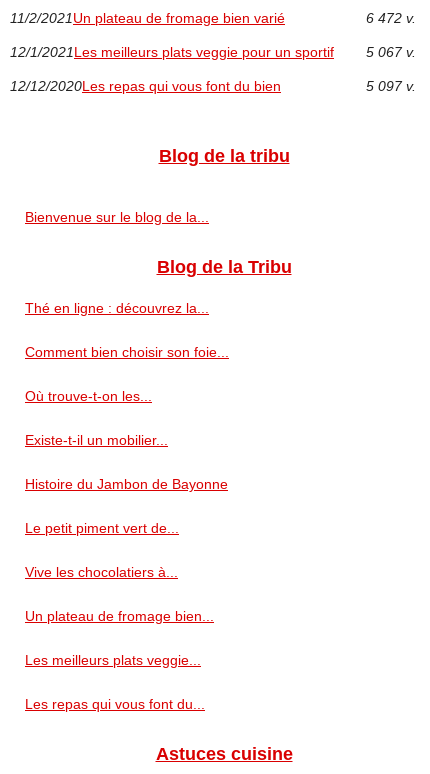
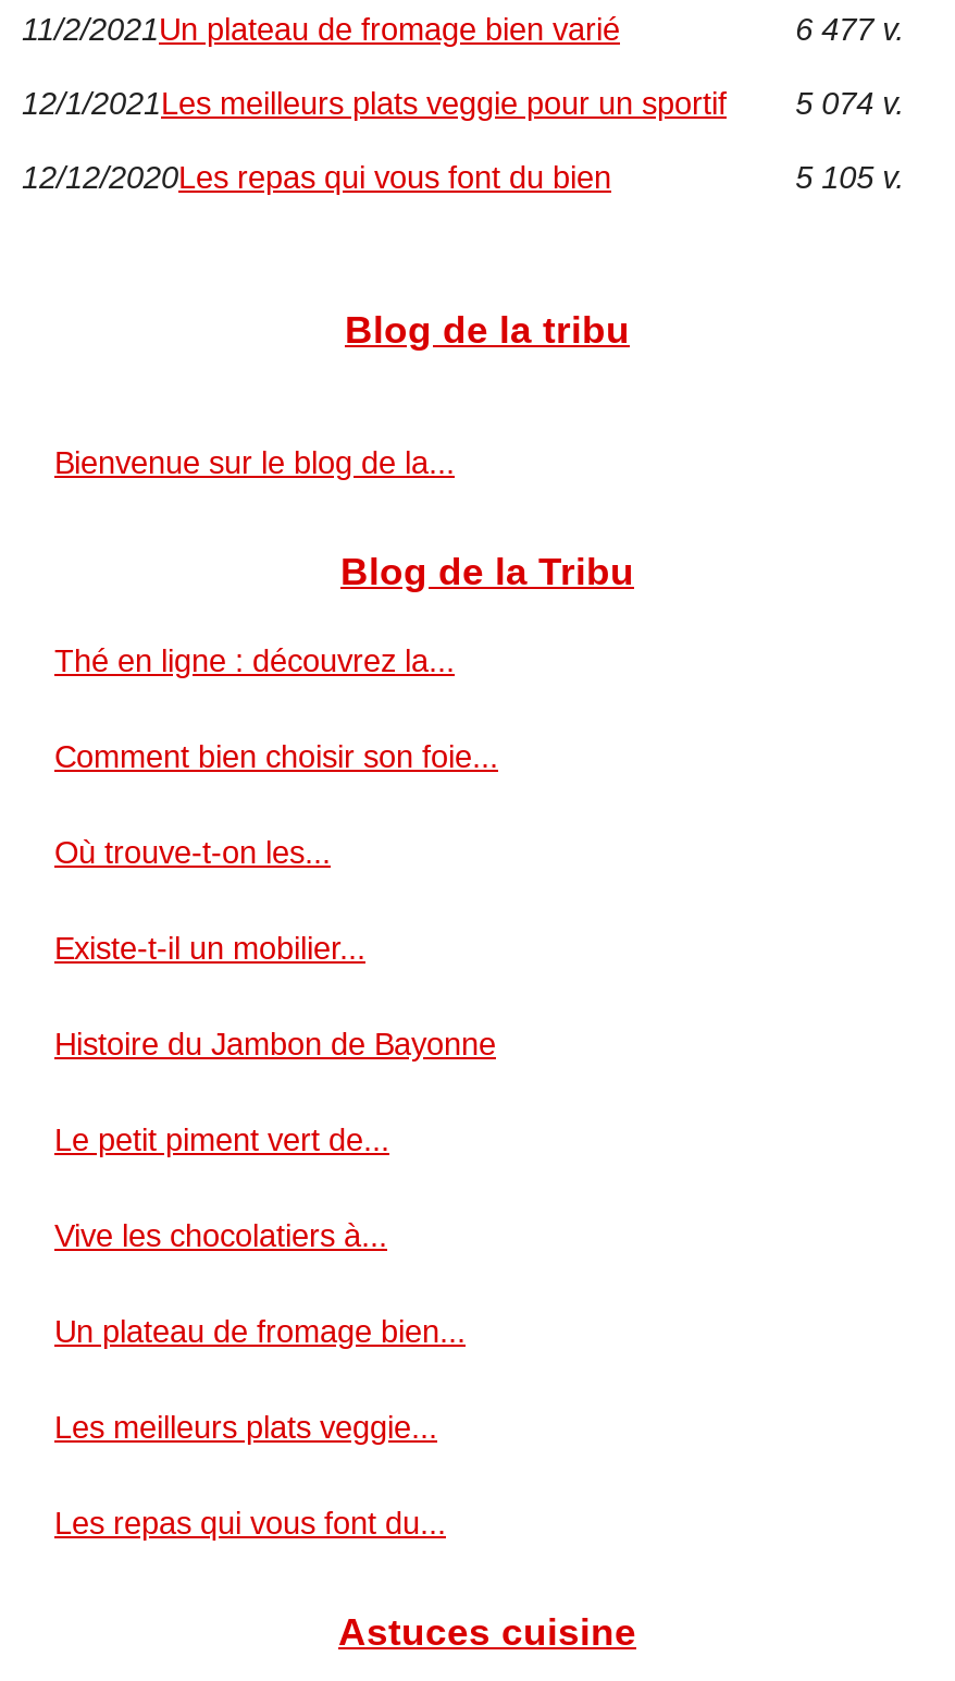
- 6 472 v.
+ 6 477 v.

- 12/1/2021Les meilleurs plats veggie pour un sportif 5 067 v.
+ 12/1/2021Les meilleurs plats veggie pour un sportif 5 074 v.

- 5 097 v.
+ 5 105 v.
